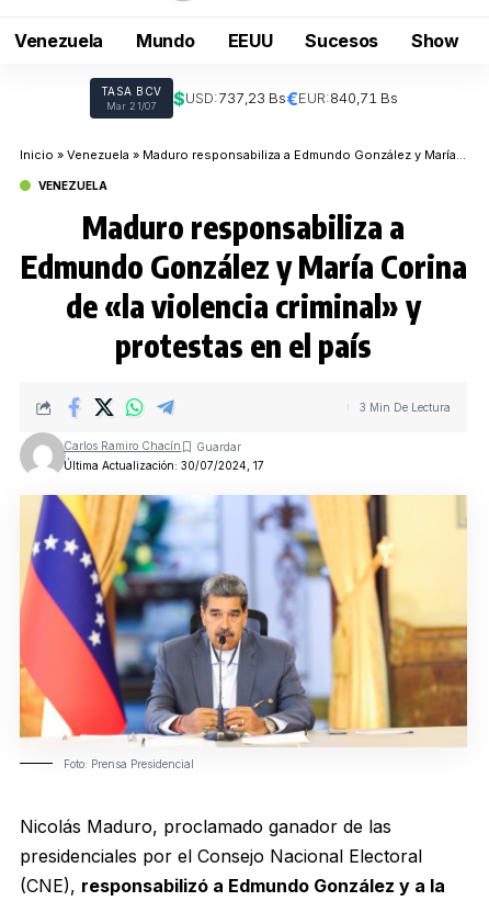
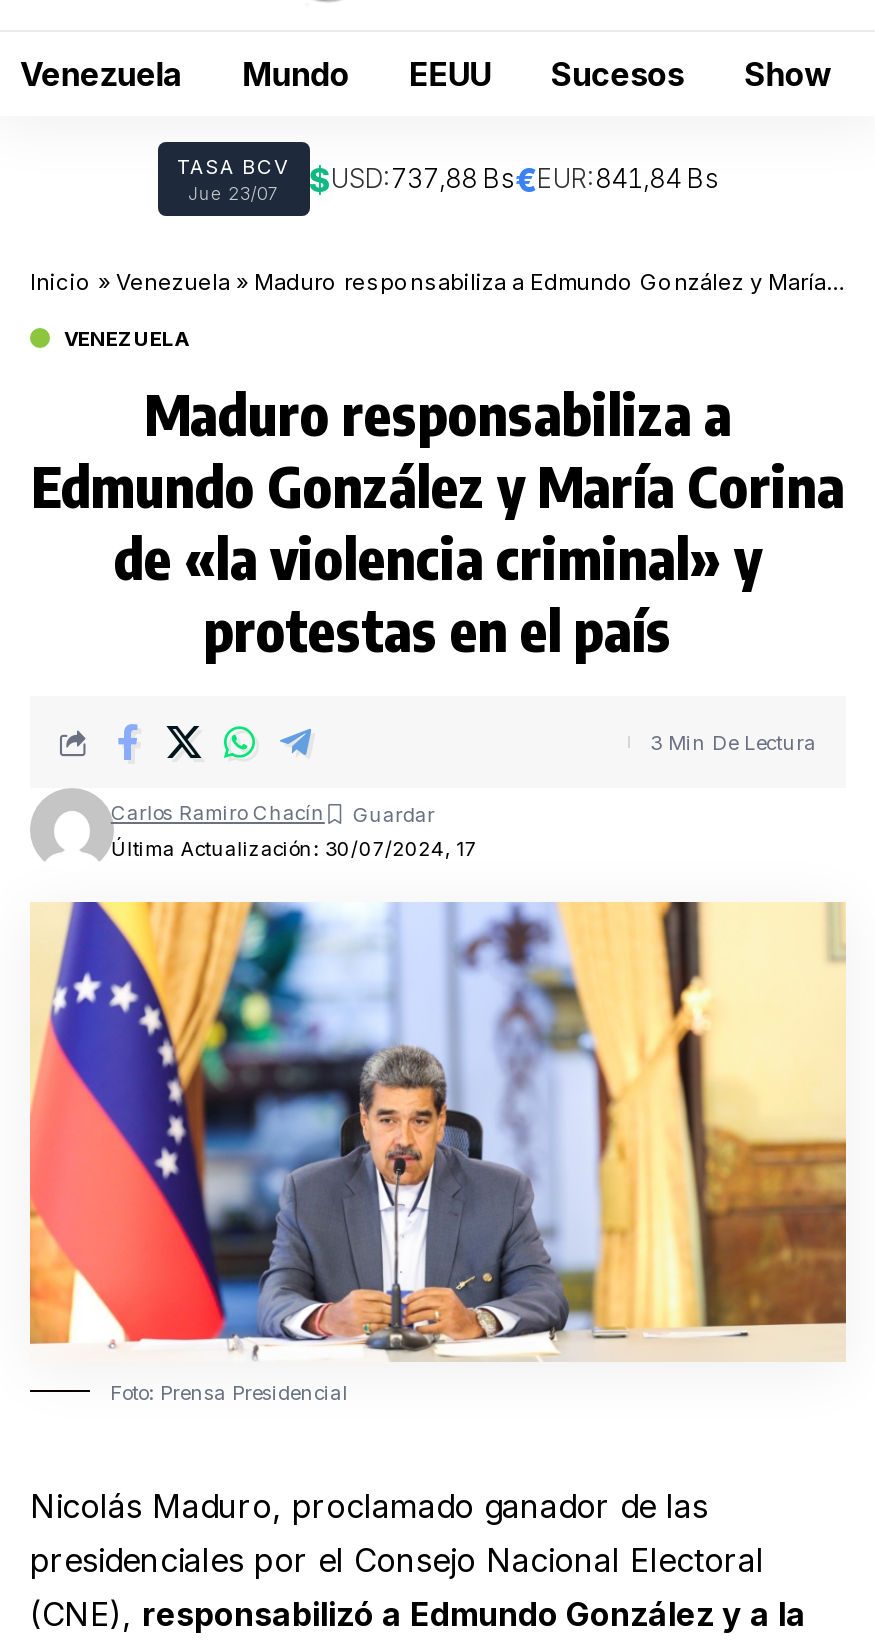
- Mar 21/07
- $USD:737,23 Bs€EUR:840,71 Bs
+ Jue 23/07
+ $USD:737,88 Bs€EUR:841,84 Bs
